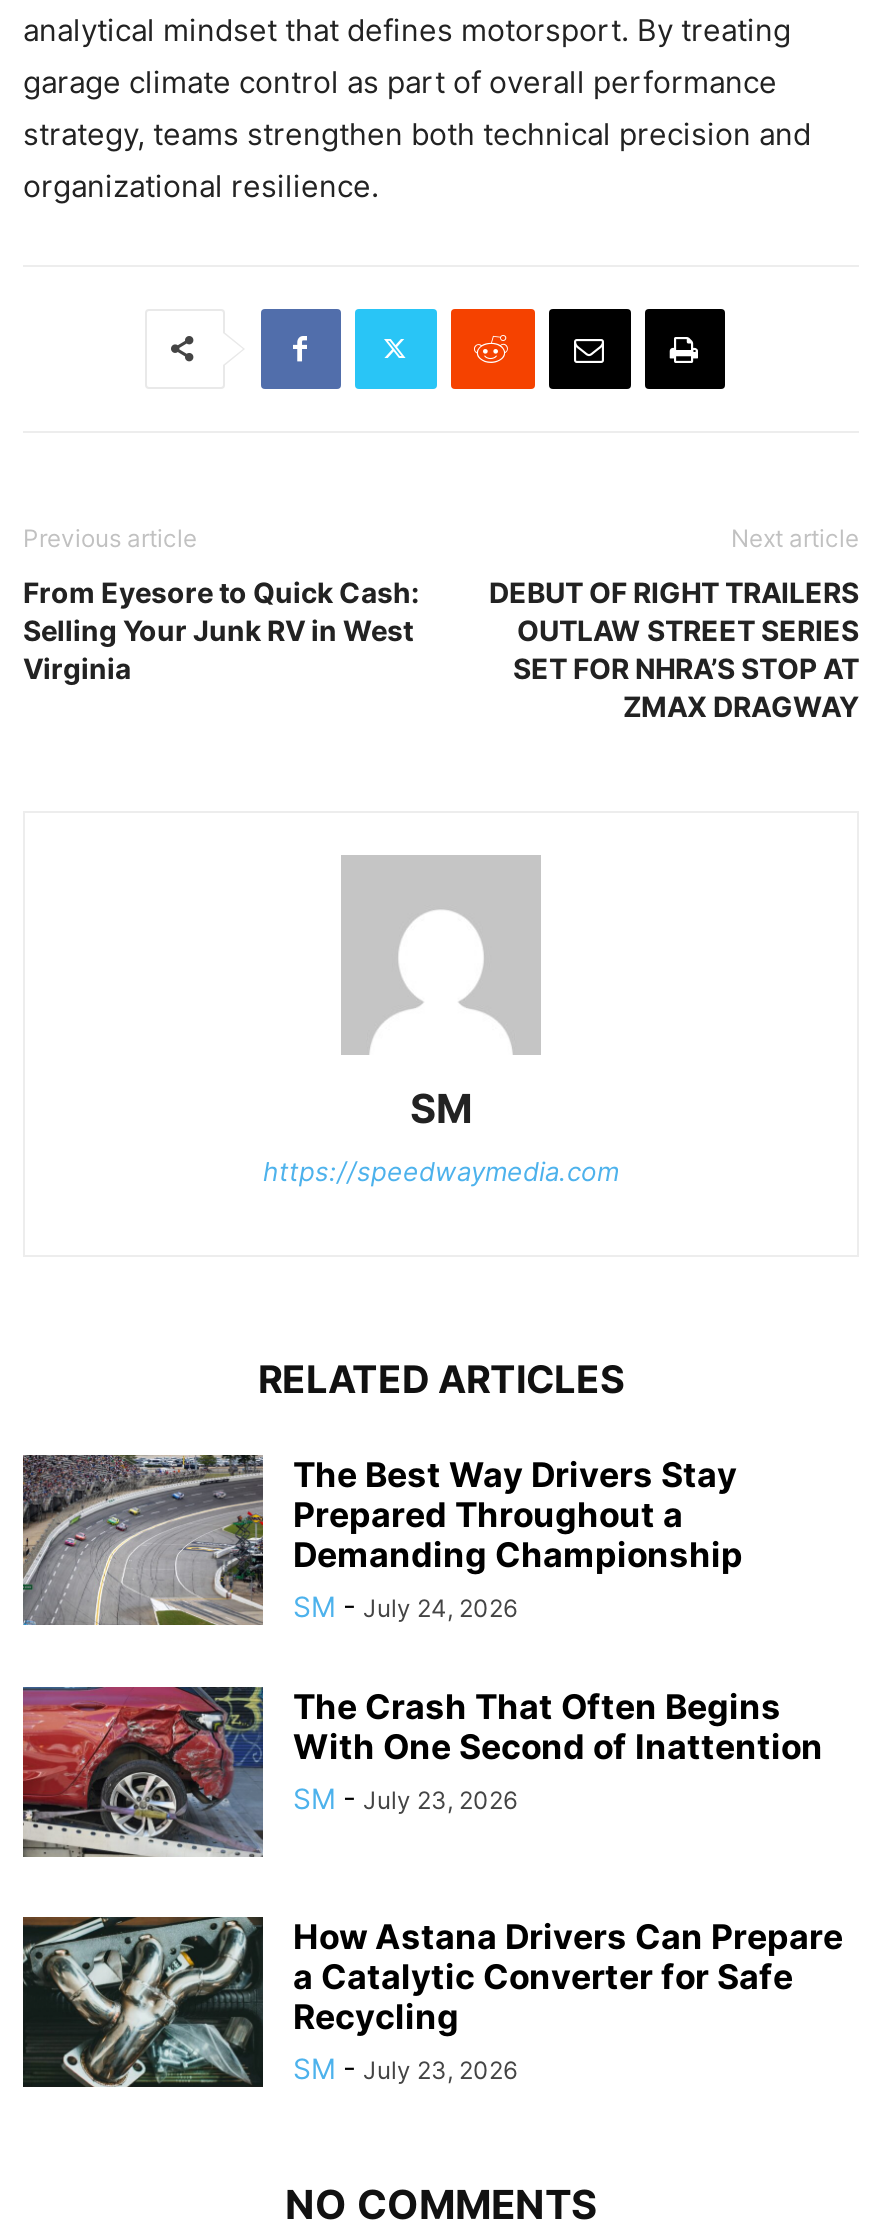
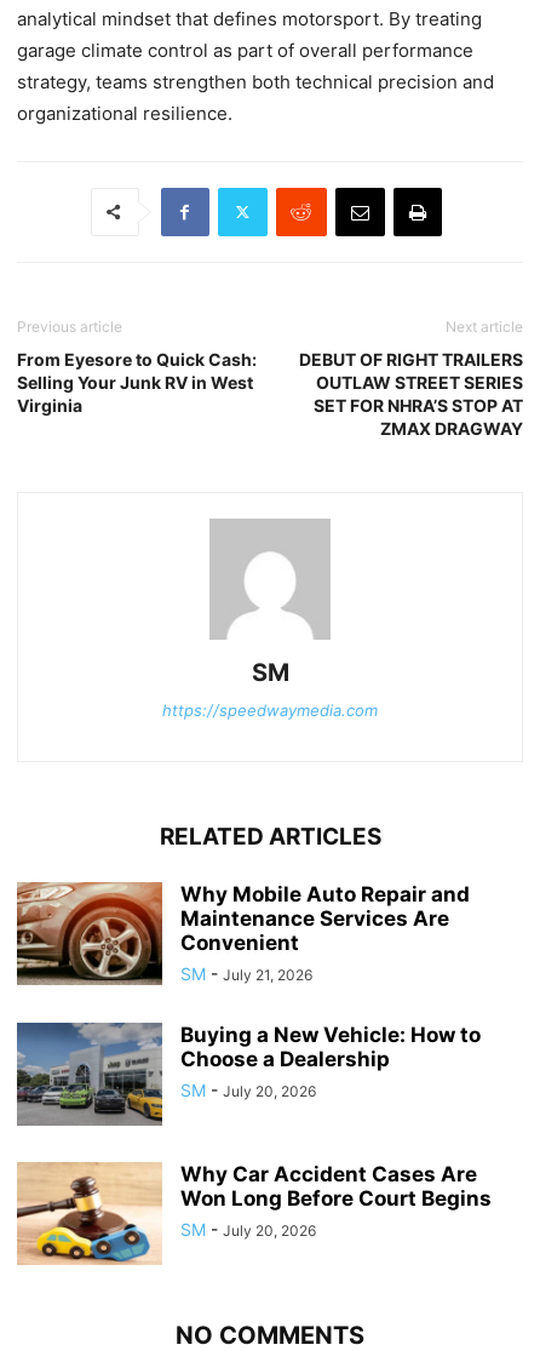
- [image]
- The Best Way Drivers Stay
- Prepared Throughout a
- Demanding Championship
- SM - July 24, 2026
+ [image]
+ Why Mobile Auto Repair and
+ Maintenance Services Are
+ Convenient
+ SM - July 21, 2026

- [image]
- The Crash That Often Begins
- With One Second of Inattention
- SM - July 23, 2026
+ [image]
+ Buying a New Vehicle: How to
+ Choose a Dealership
+ SM - July 20, 2026

- [image]
- How Astana Drivers Can Prepare
- a Catalytic Converter for Safe
- Recycling
- SM - July 23, 2026
+ [image]
+ Why Car Accident Cases Are
+ Won Long Before Court Begins
+ SM - July 20, 2026
